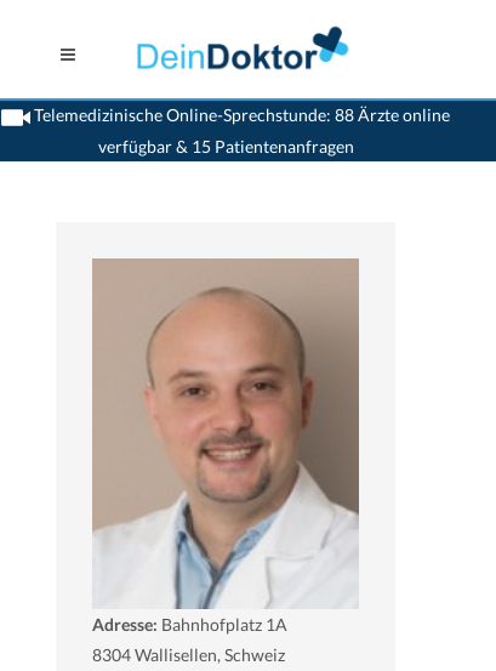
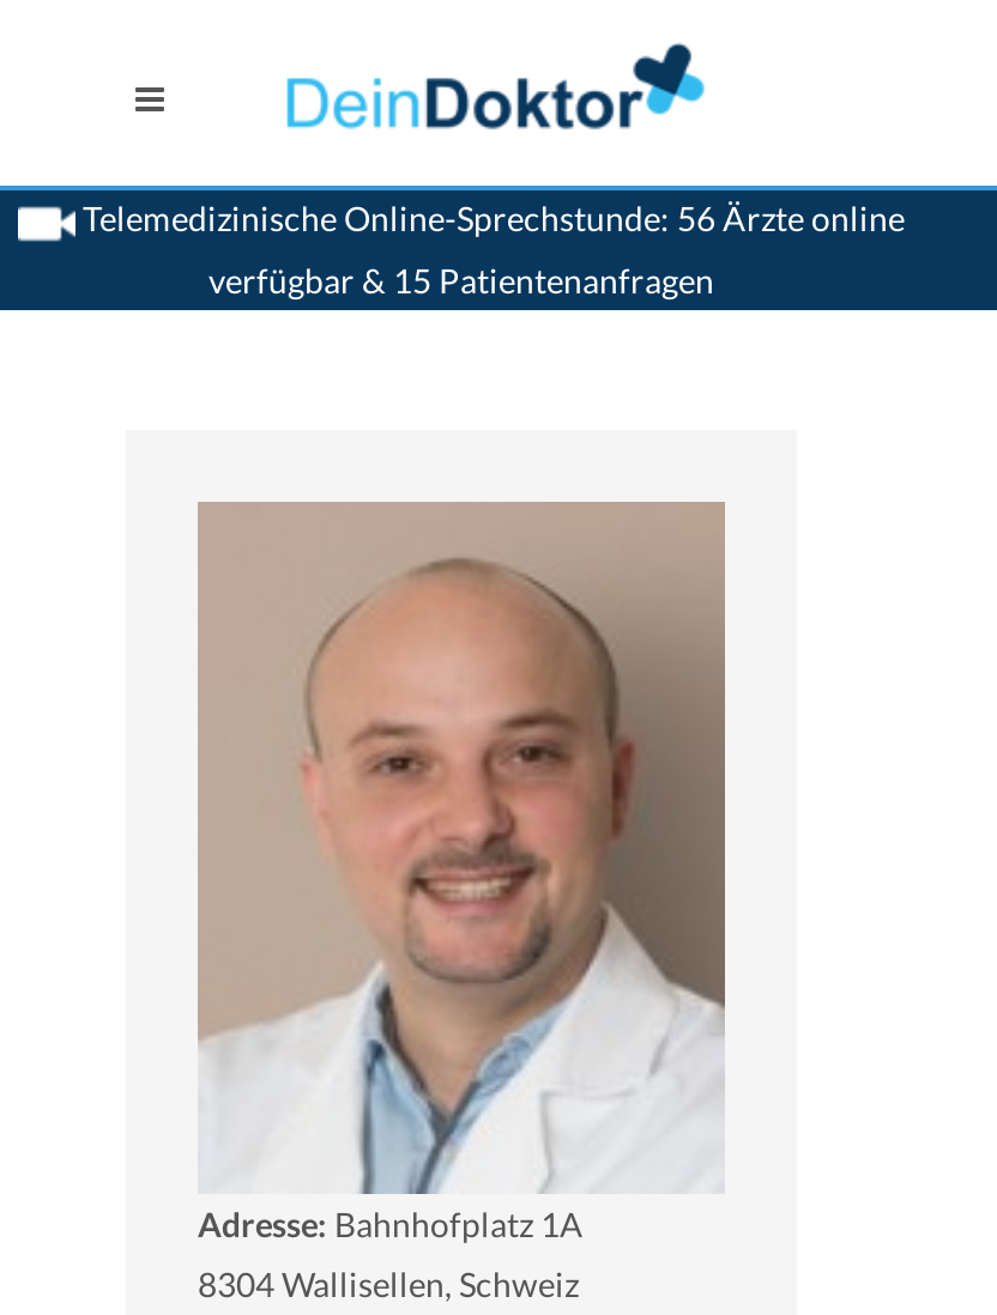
- Telemedizinische Online-Sprechstunde: 88 Ärzte online
+ Telemedizinische Online-Sprechstunde: 56 Ärzte online
